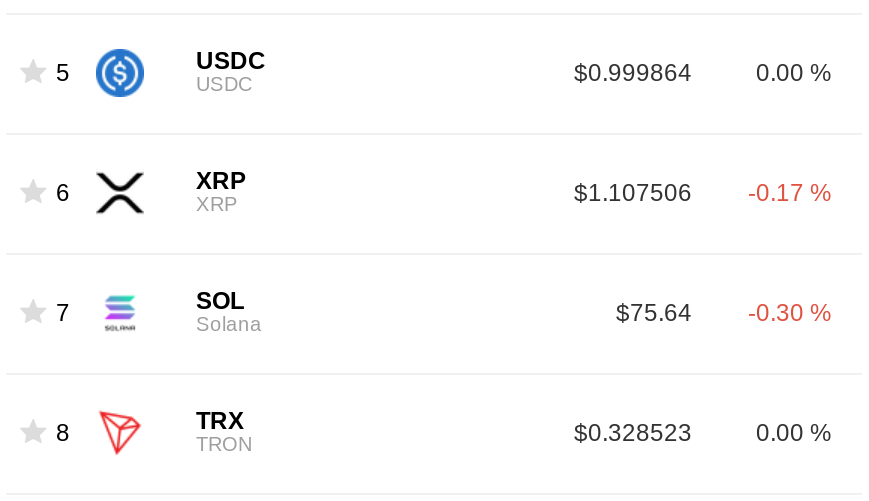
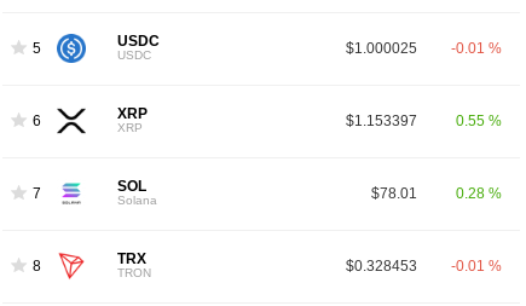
- $0.999864
+ $1.000025

- 0.00 %
+ -0.01 %

- $1.107506
+ $1.153397

- -0.17 %
+ 0.55 %

- $75.64
+ $78.01

- -0.30 %
+ 0.28 %

- $0.328523
+ $0.328453

- 0.00 %
+ -0.01 %
